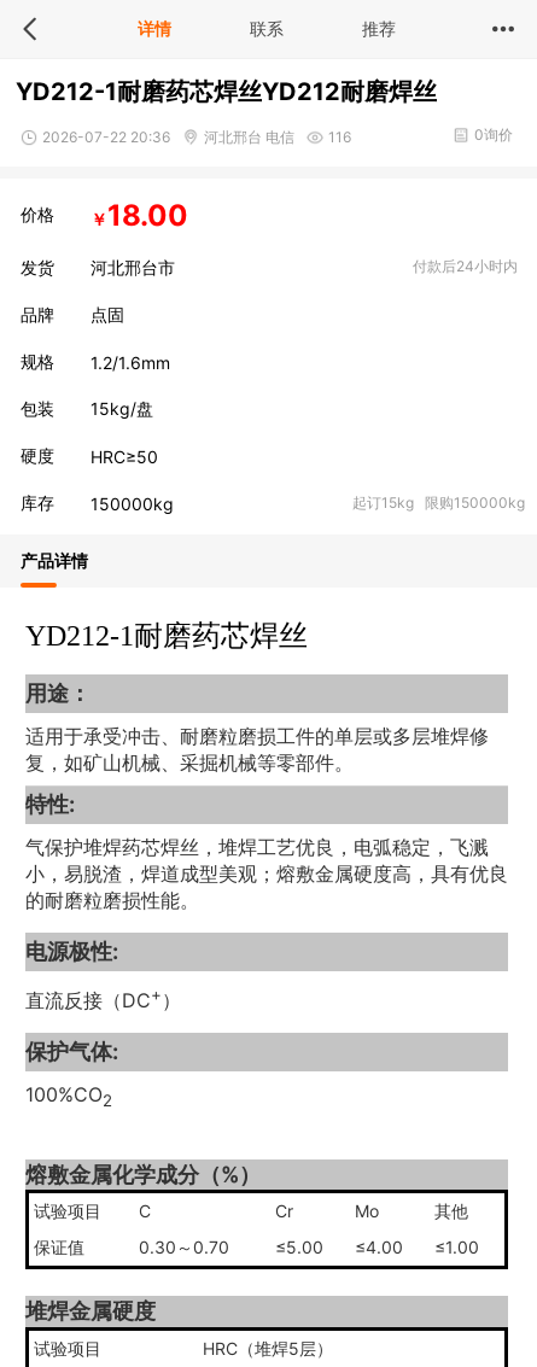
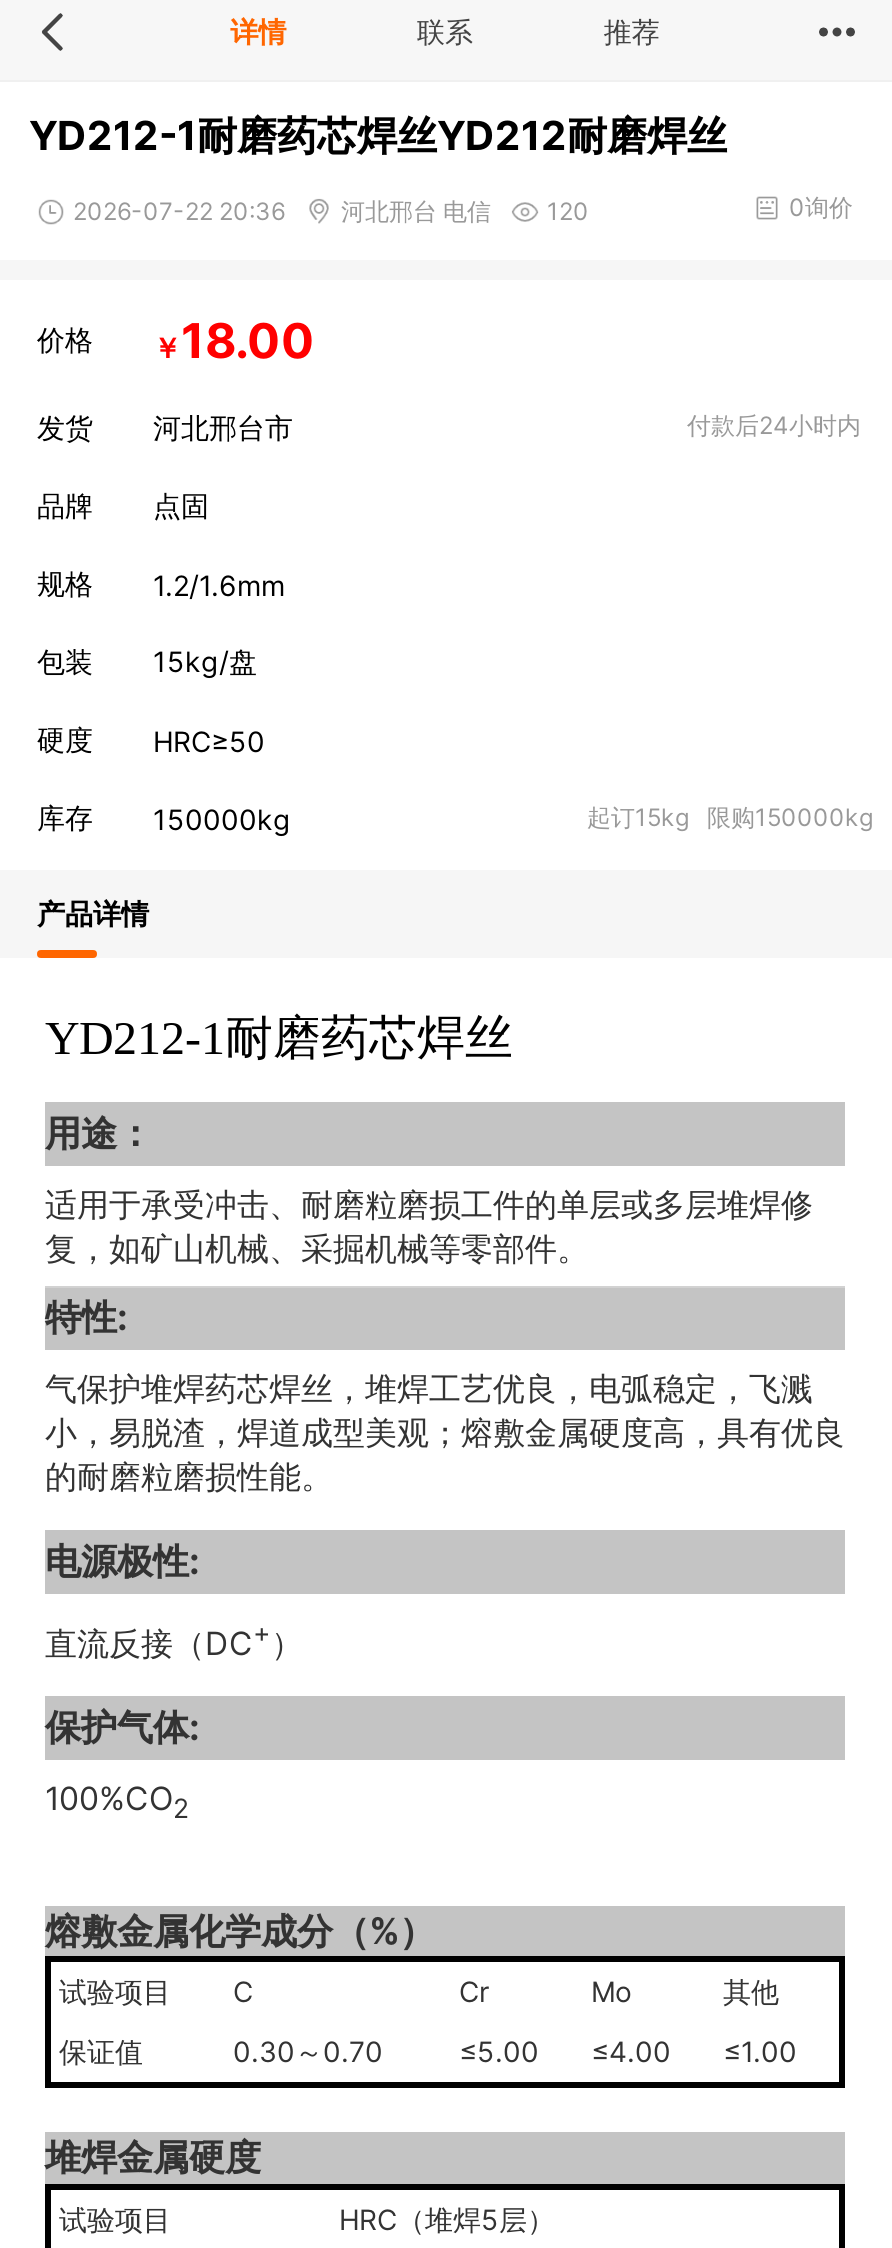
- 2026-07-22 20:36 河北邢台 电信 116
+ 2026-07-22 20:36 河北邢台 电信 120
